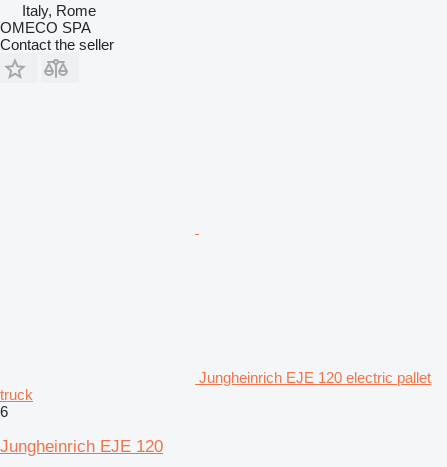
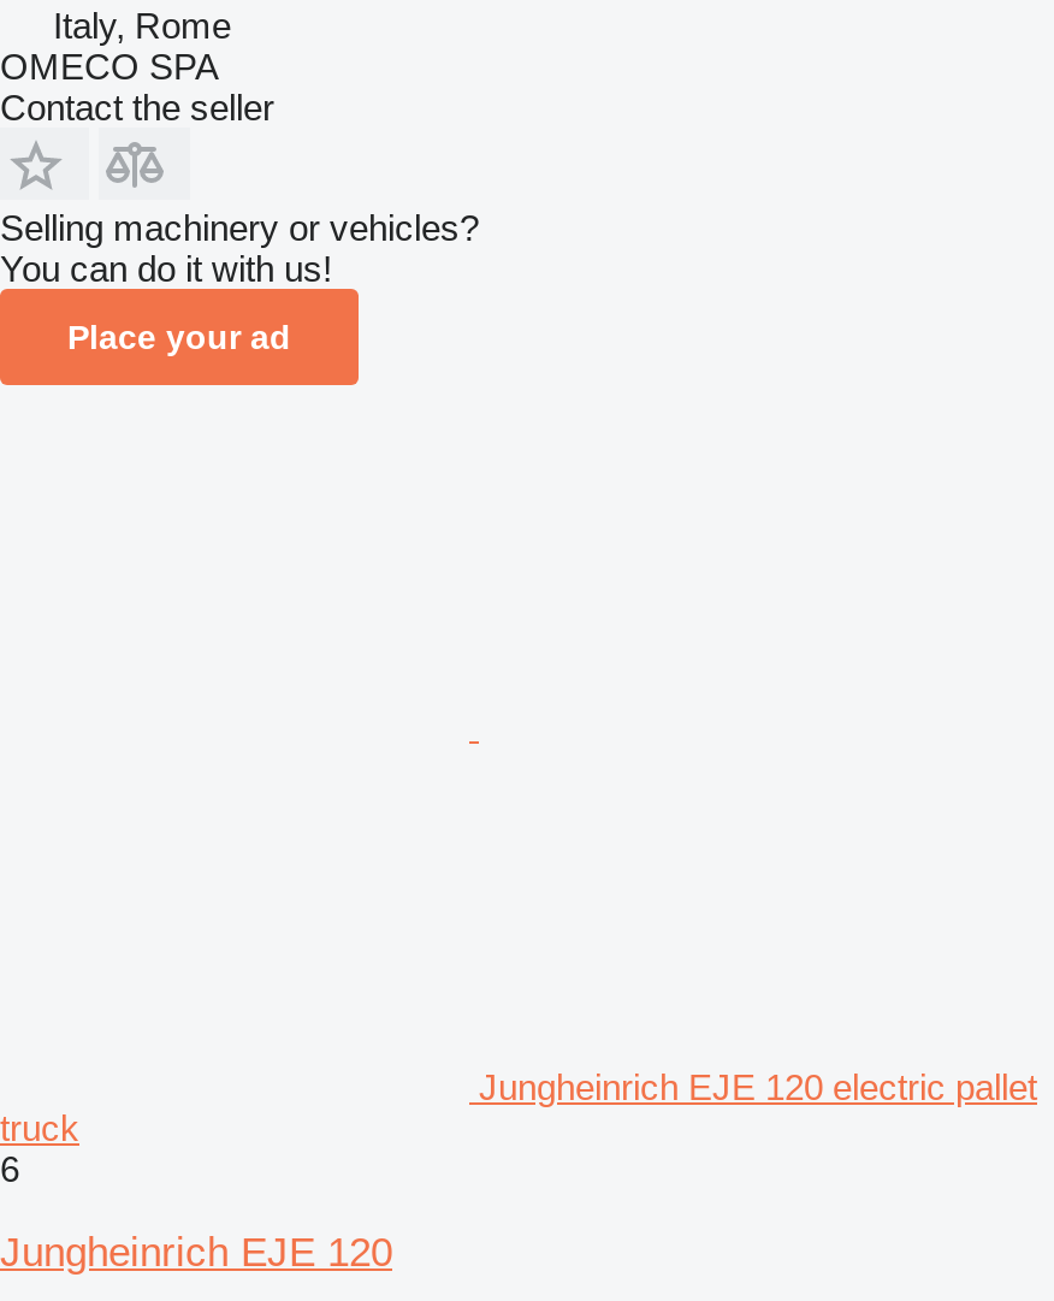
+ Selling machinery or vehicles?
+ You can do it with us!
+ Place your ad
